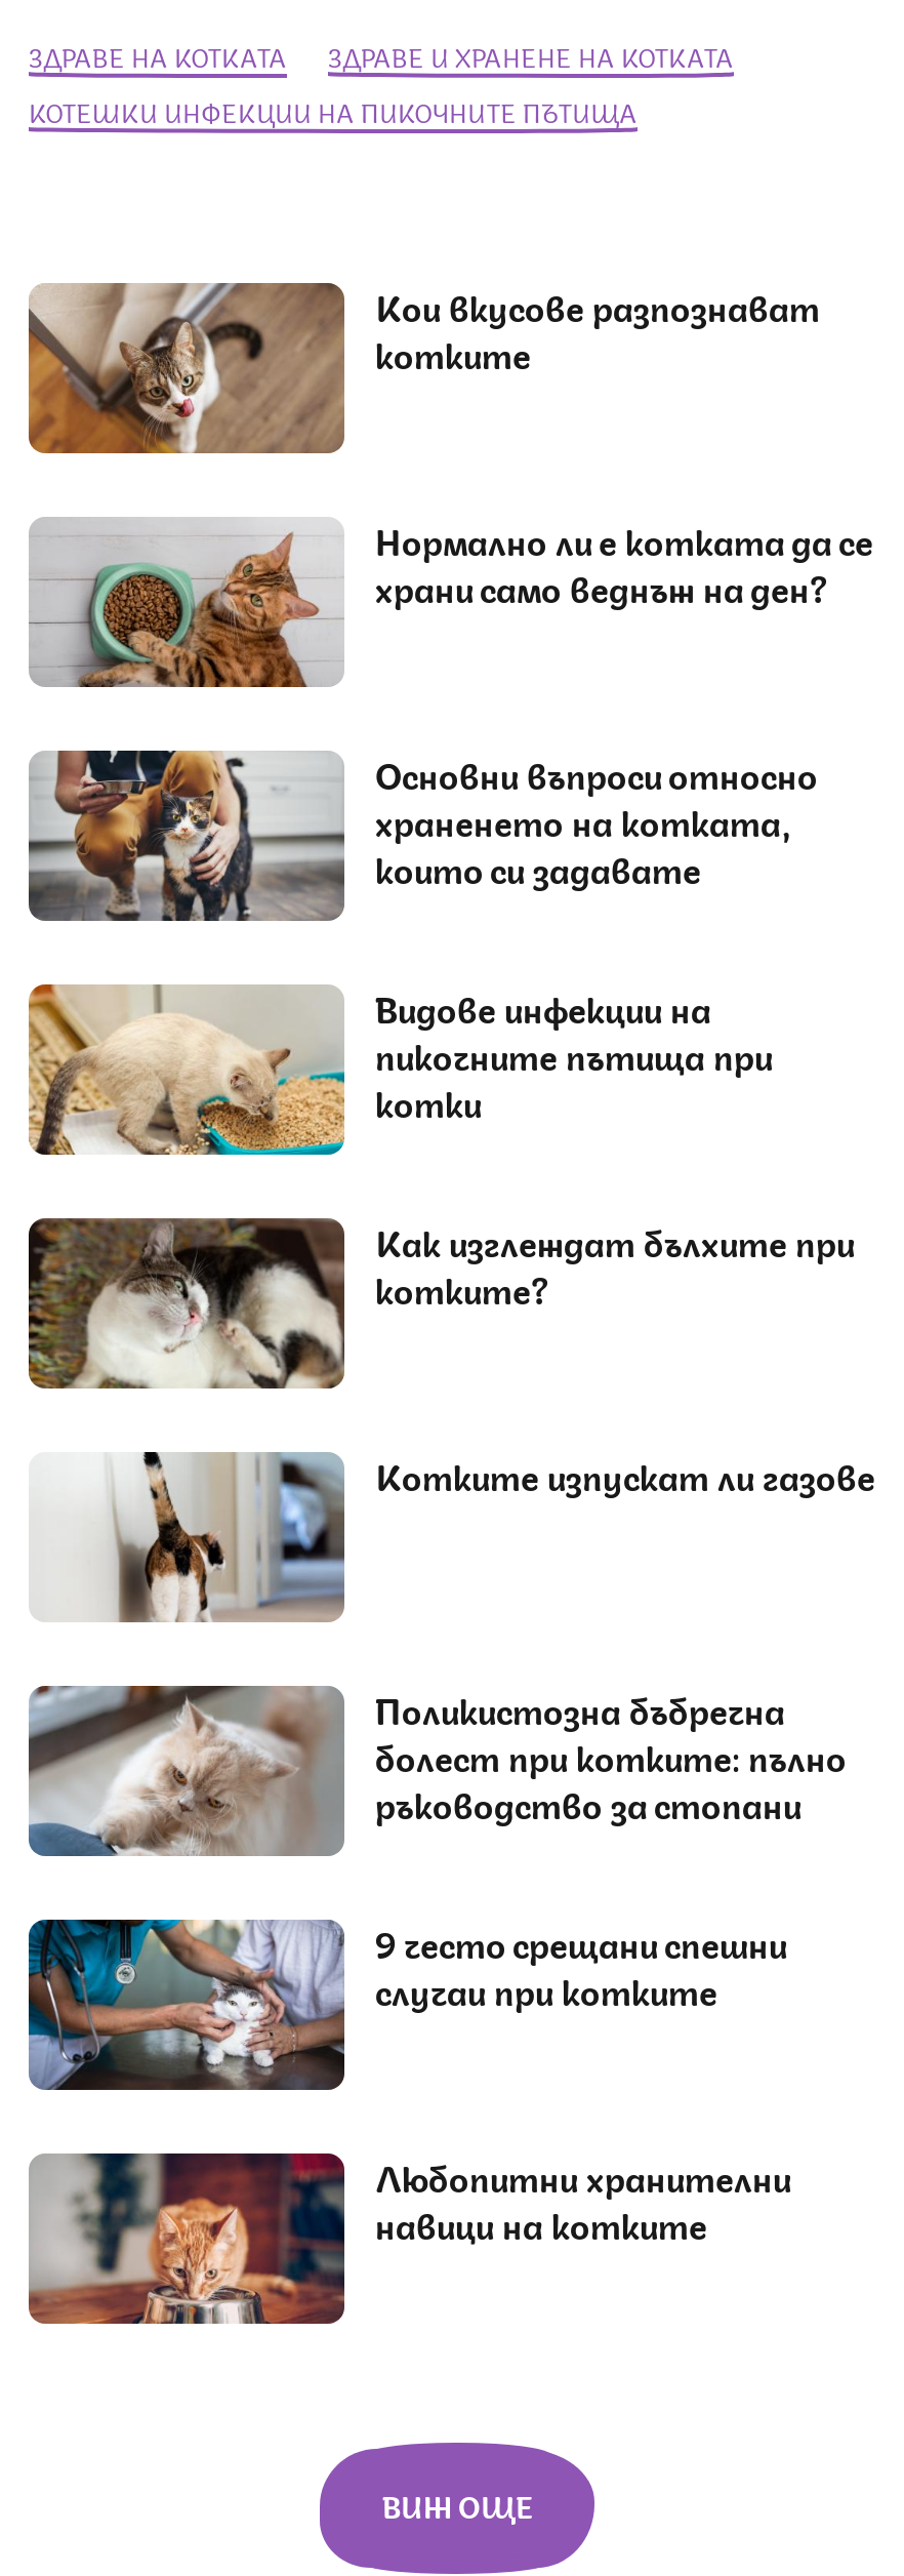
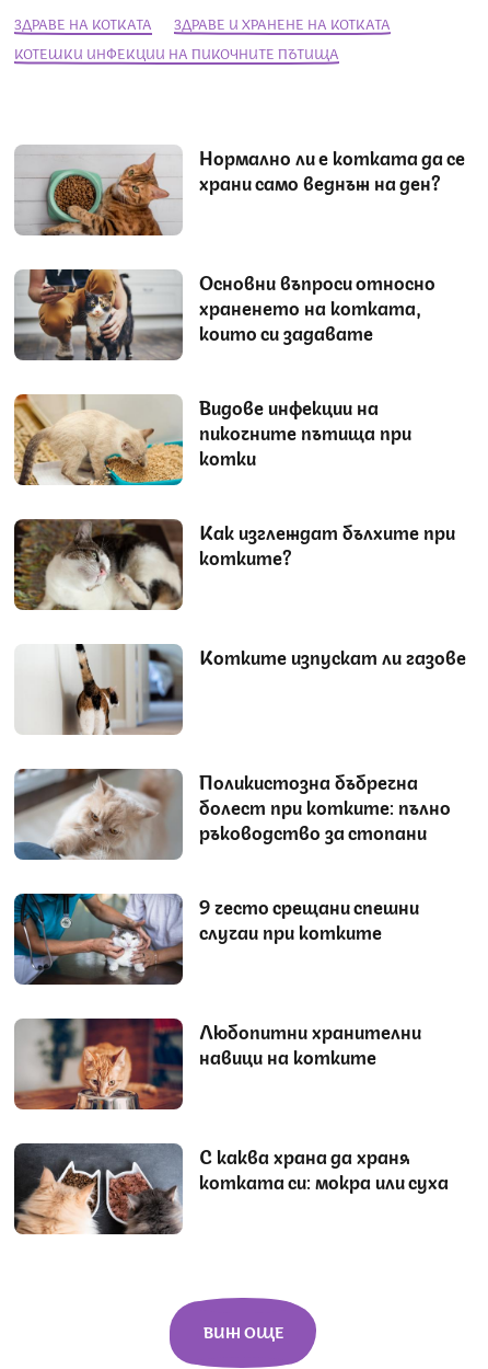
- [image]
- Кои вкусове разпознават
- котките

moved up: [image] | Нормално ли е котката да се | храни само веднъж на ден? | ... | Любопитни хранителни | навици на котките

+ [image]
+ С каква храна да храня
+ котката си: мокра или суха
